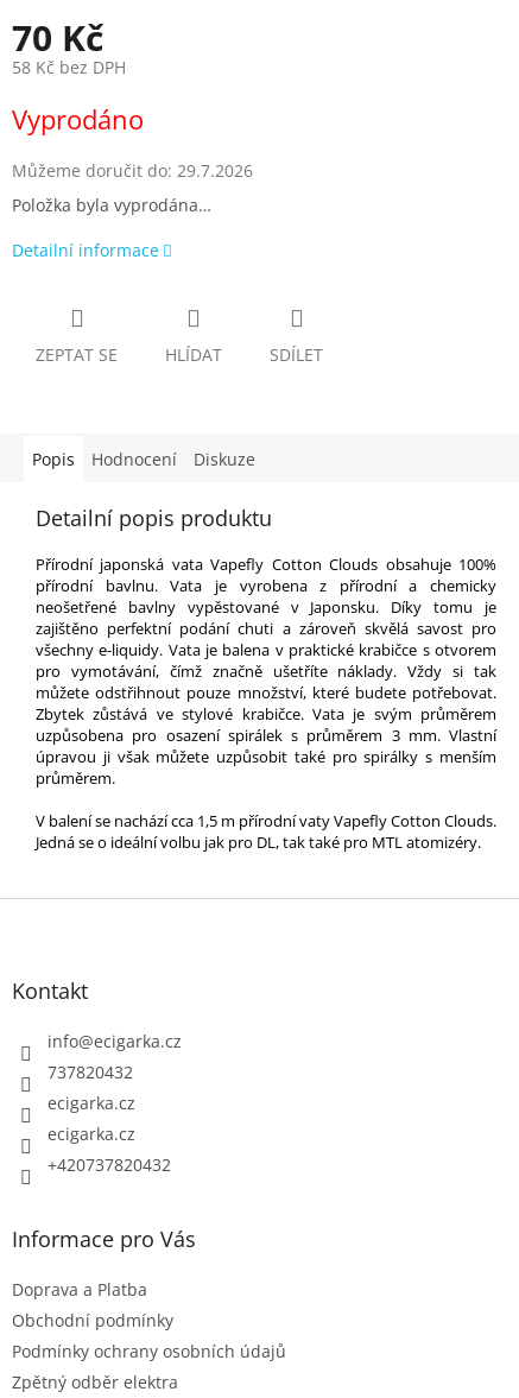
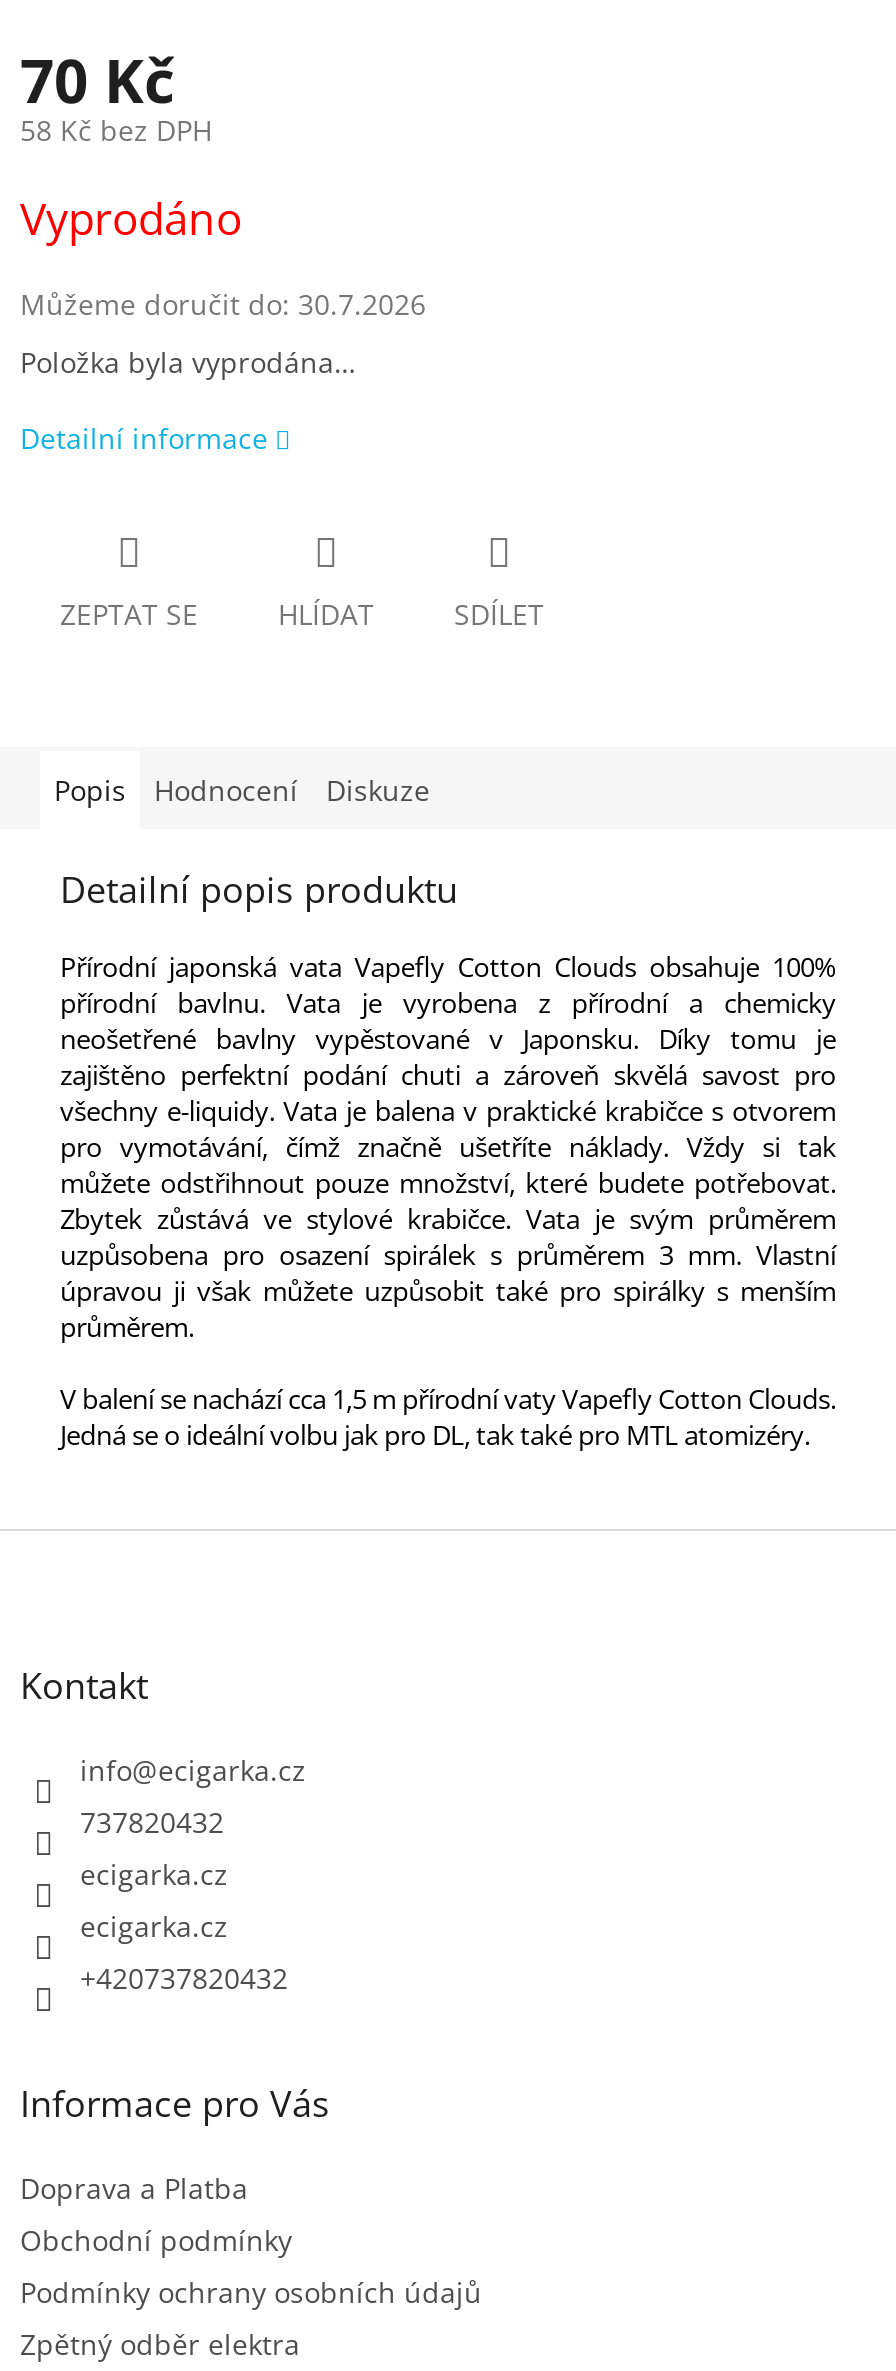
- Můžeme doručit do: 29.7.2026
+ Můžeme doručit do: 30.7.2026
